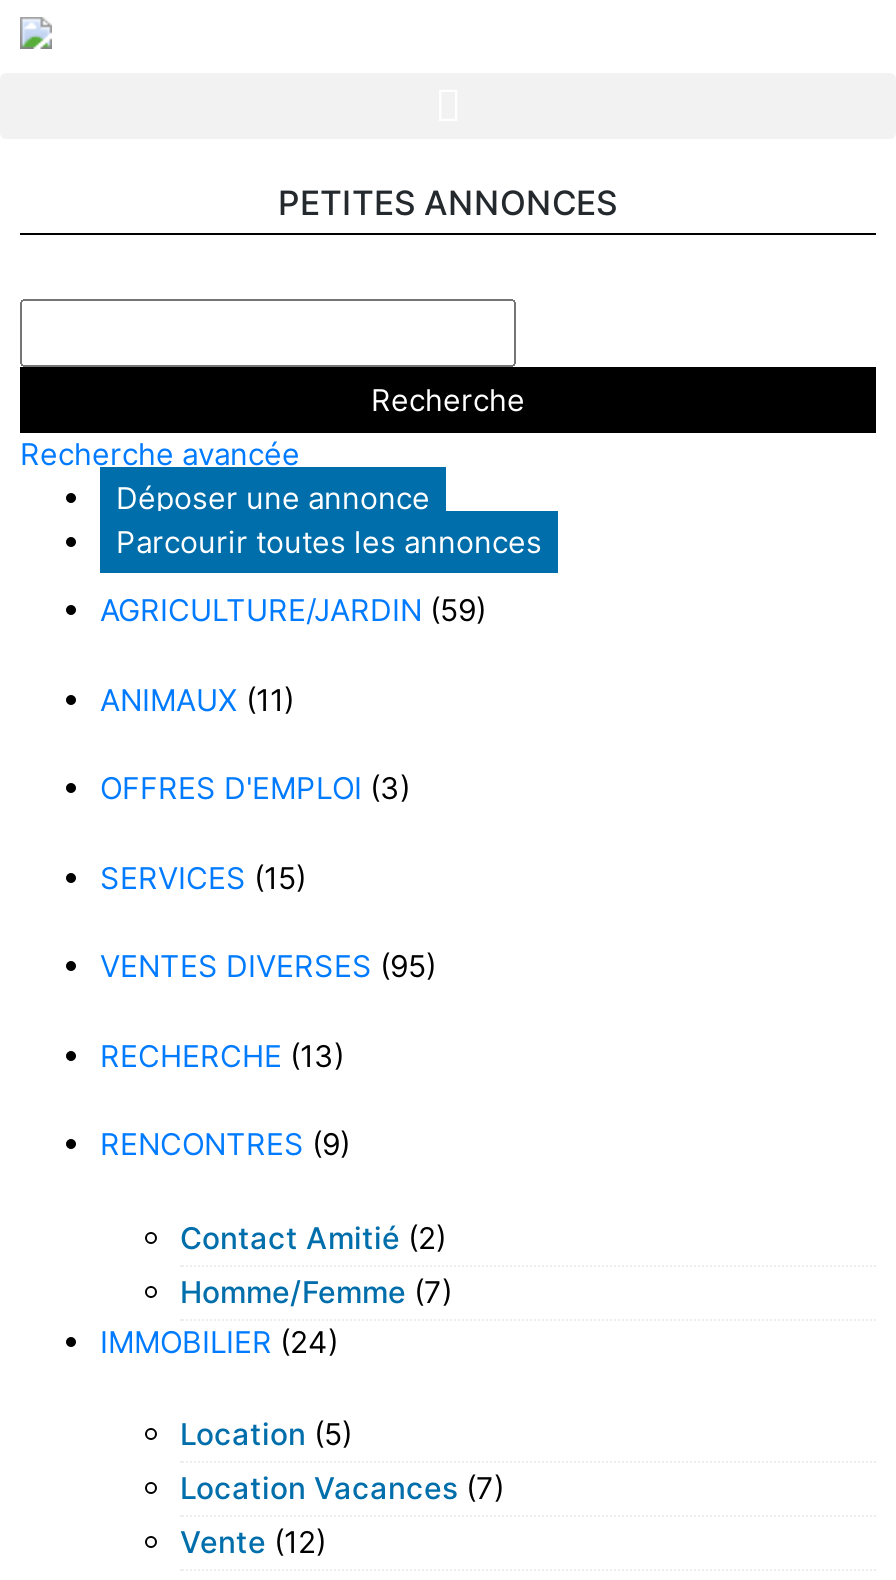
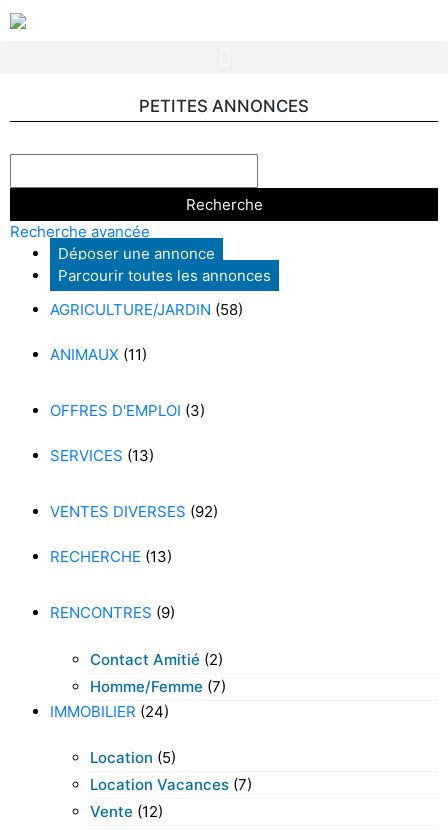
- AGRICULTURE/JARDIN (59)
+ AGRICULTURE/JARDIN (58)

- SERVICES (15)
+ SERVICES (13)

- VENTES DIVERSES (95)
+ VENTES DIVERSES (92)
